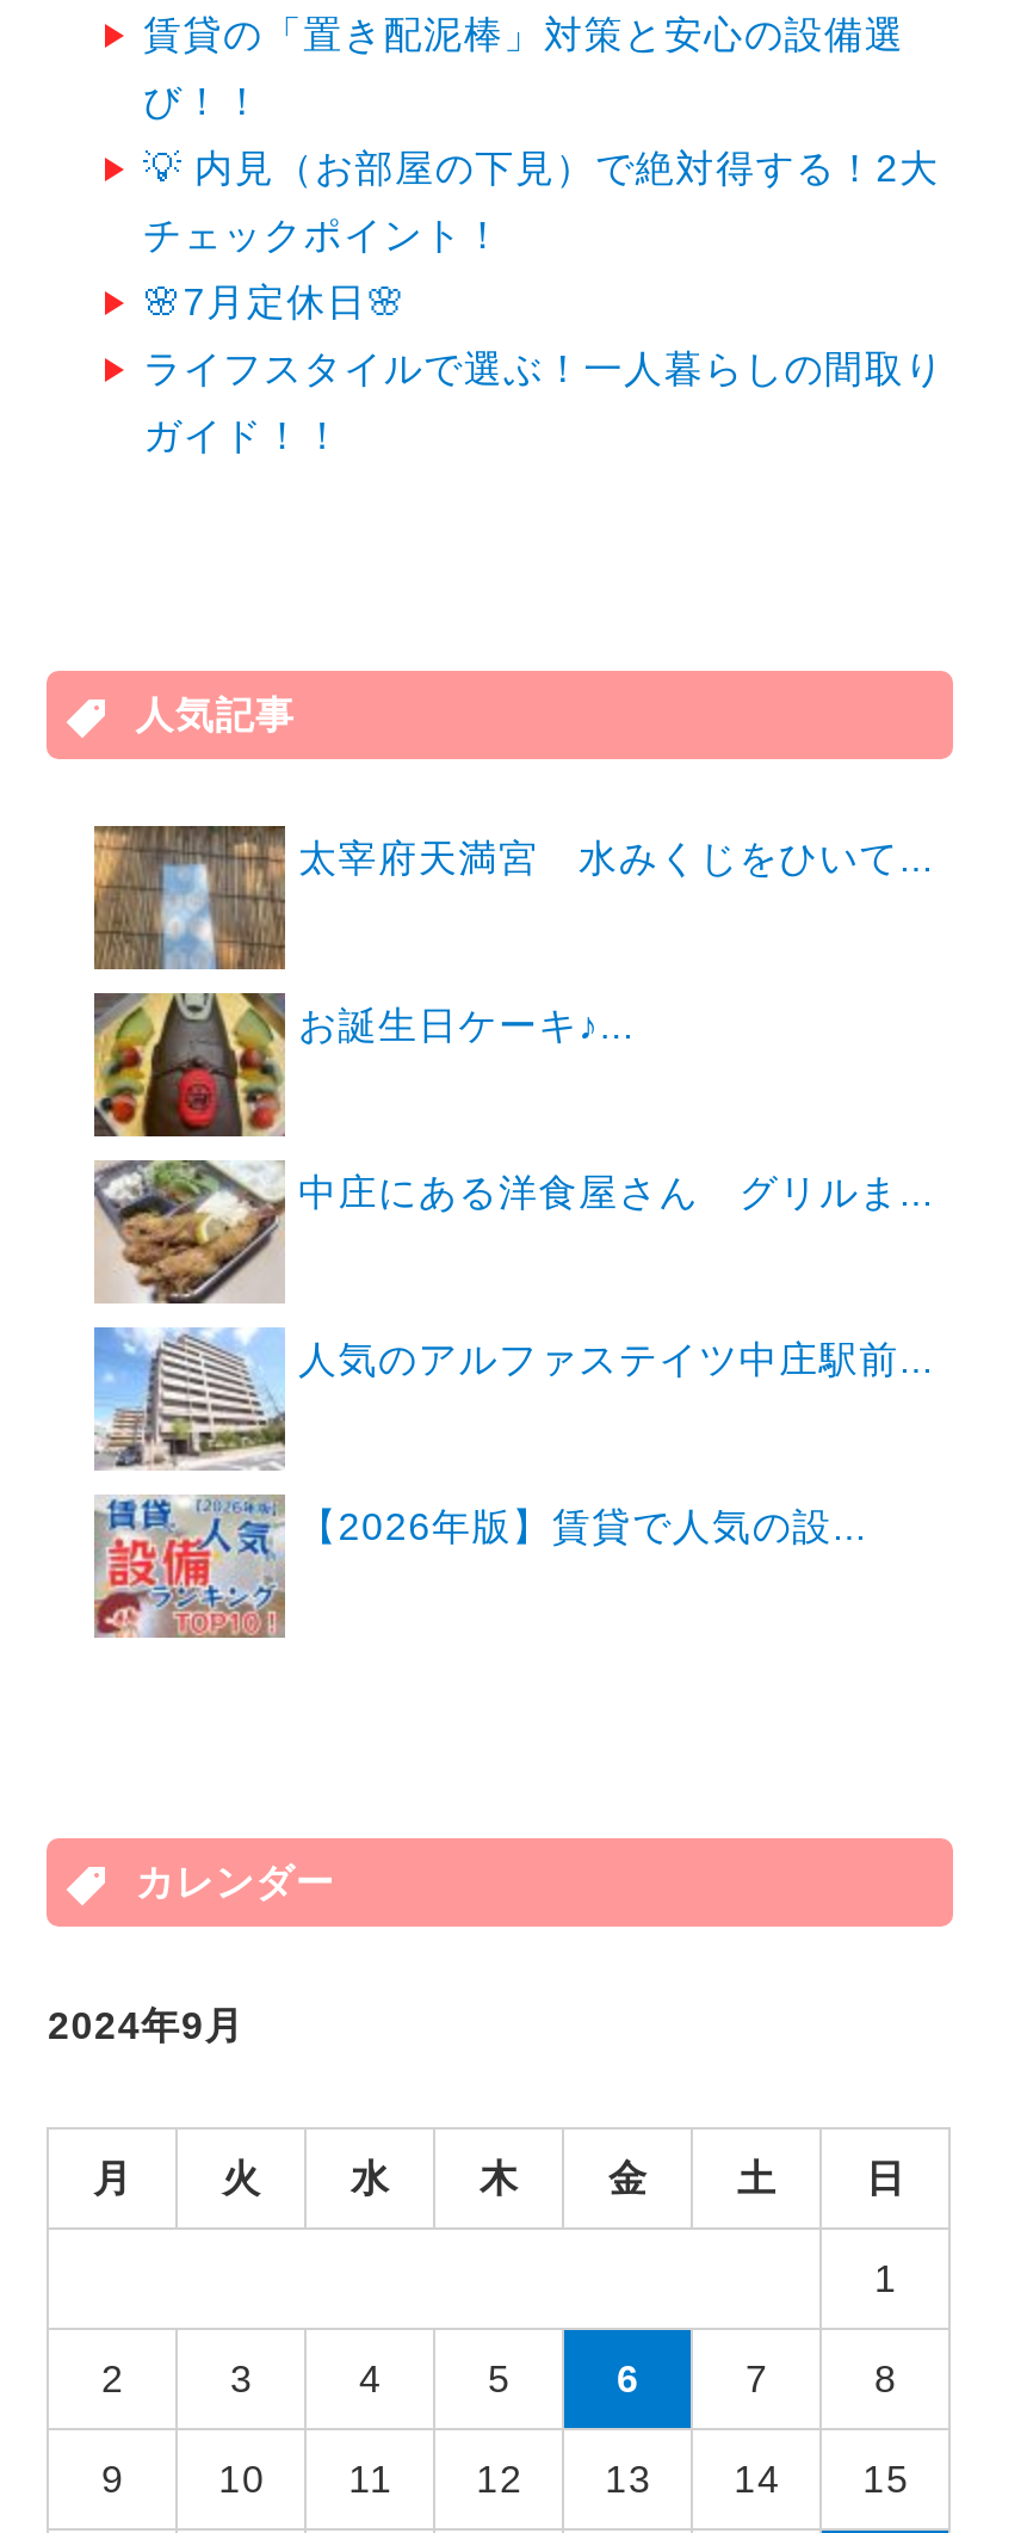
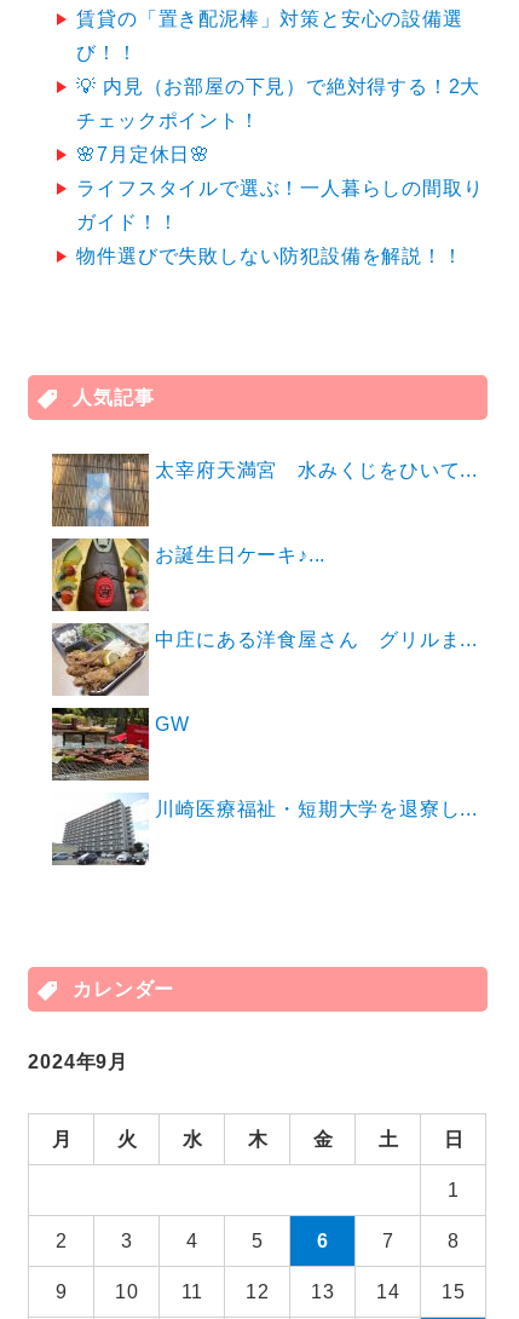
+ 物件選びで失敗しない防犯設備を解説！！

- [image]
- 人気のアルファステイツ中庄駅前...
+ [image]
+ GW

- [image]
- 【2026年版】賃貸で人気の設...
+ [image]
+ 川崎医療福祉・短期大学を退寮し...
